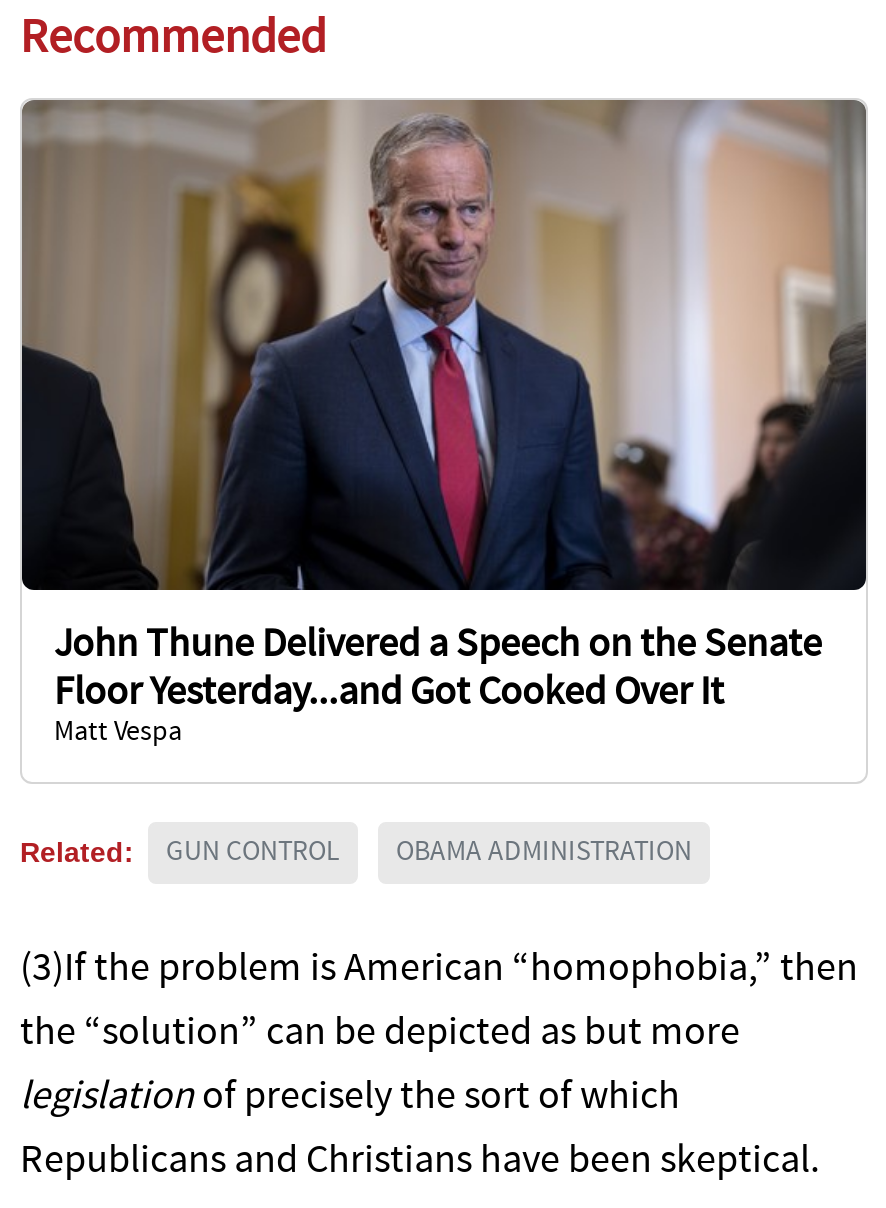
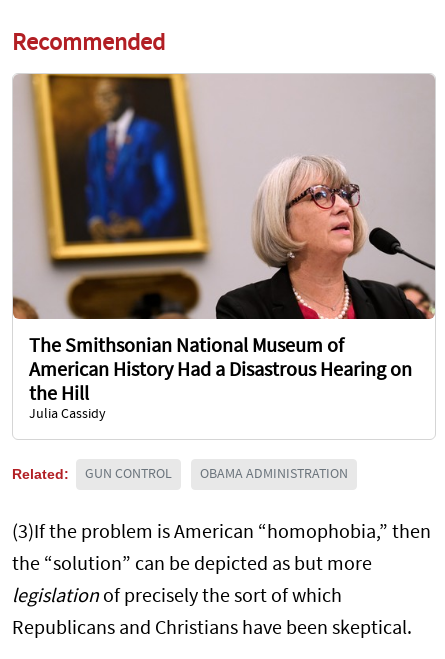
- [image]
- John Thune Delivered a Speech on the Senate
- Floor Yesterday...and Got Cooked Over It
- Matt Vespa
+ [image]
+ The Smithsonian National Museum of
+ American History Had a Disastrous Hearing on
+ the Hill
+ Julia Cassidy
